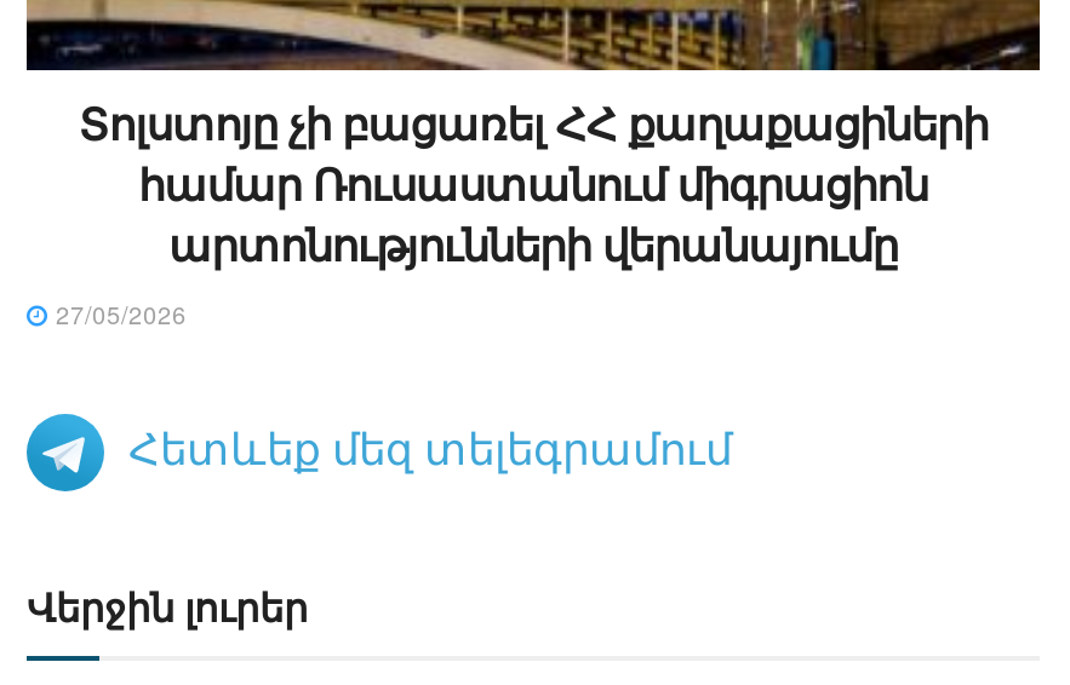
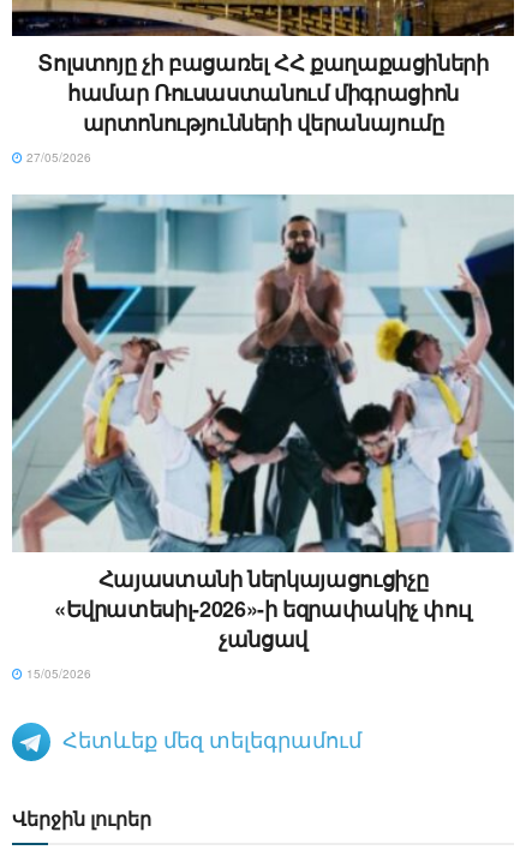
+ [image]
+ Հայաստանի ներկայացուցիչը
+ «Եվրատեսիլ-2026»-ի եզրափակիչ փուլ
+ չանցավ
+ 15/05/2026
